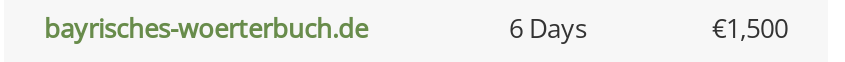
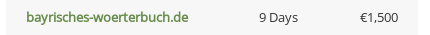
- 6 Days
+ 9 Days
